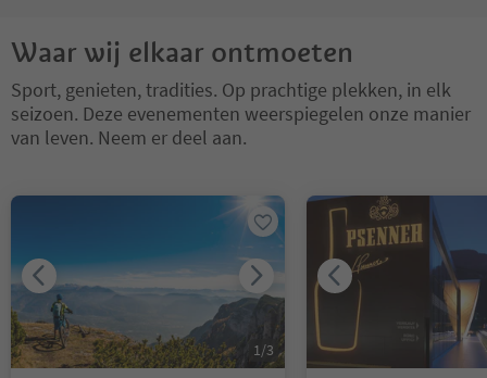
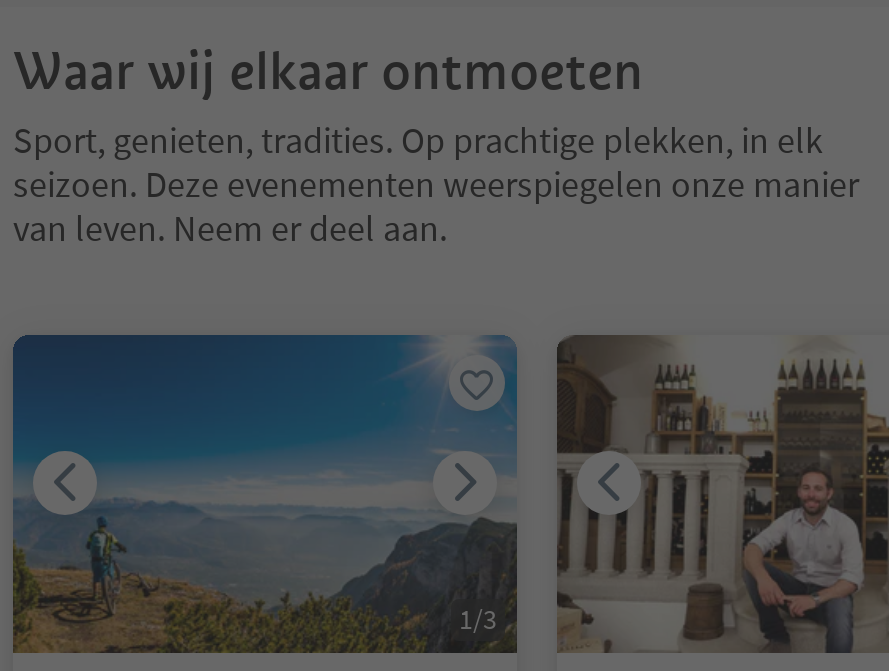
- [image]
+ [image]
